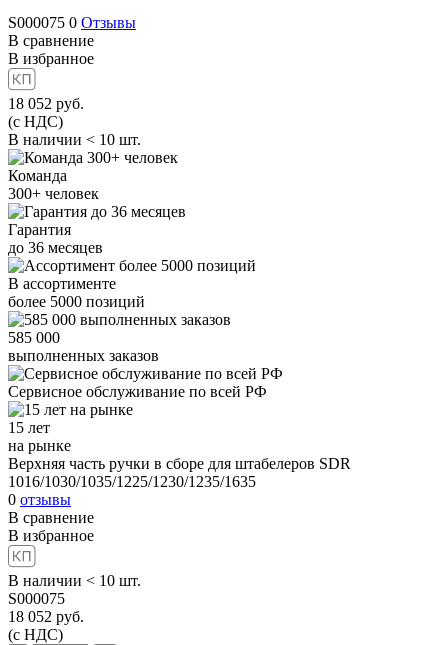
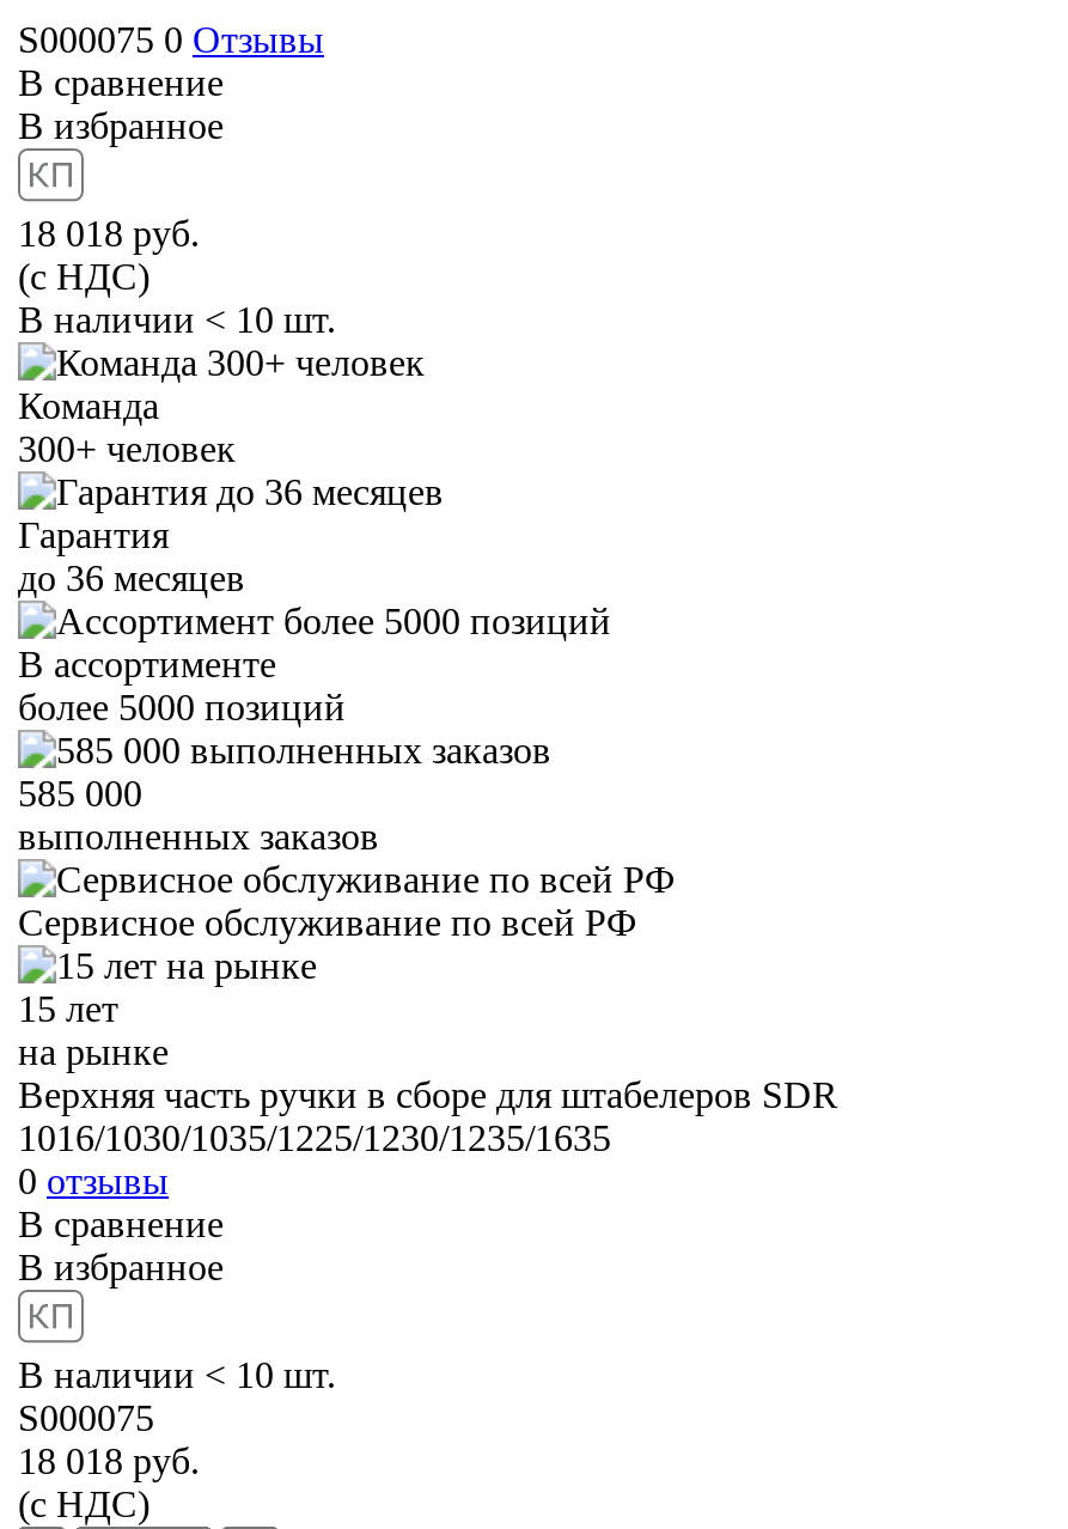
- 18 052 руб.
+ 18 018 руб.

- 18 052 руб.
+ 18 018 руб.
